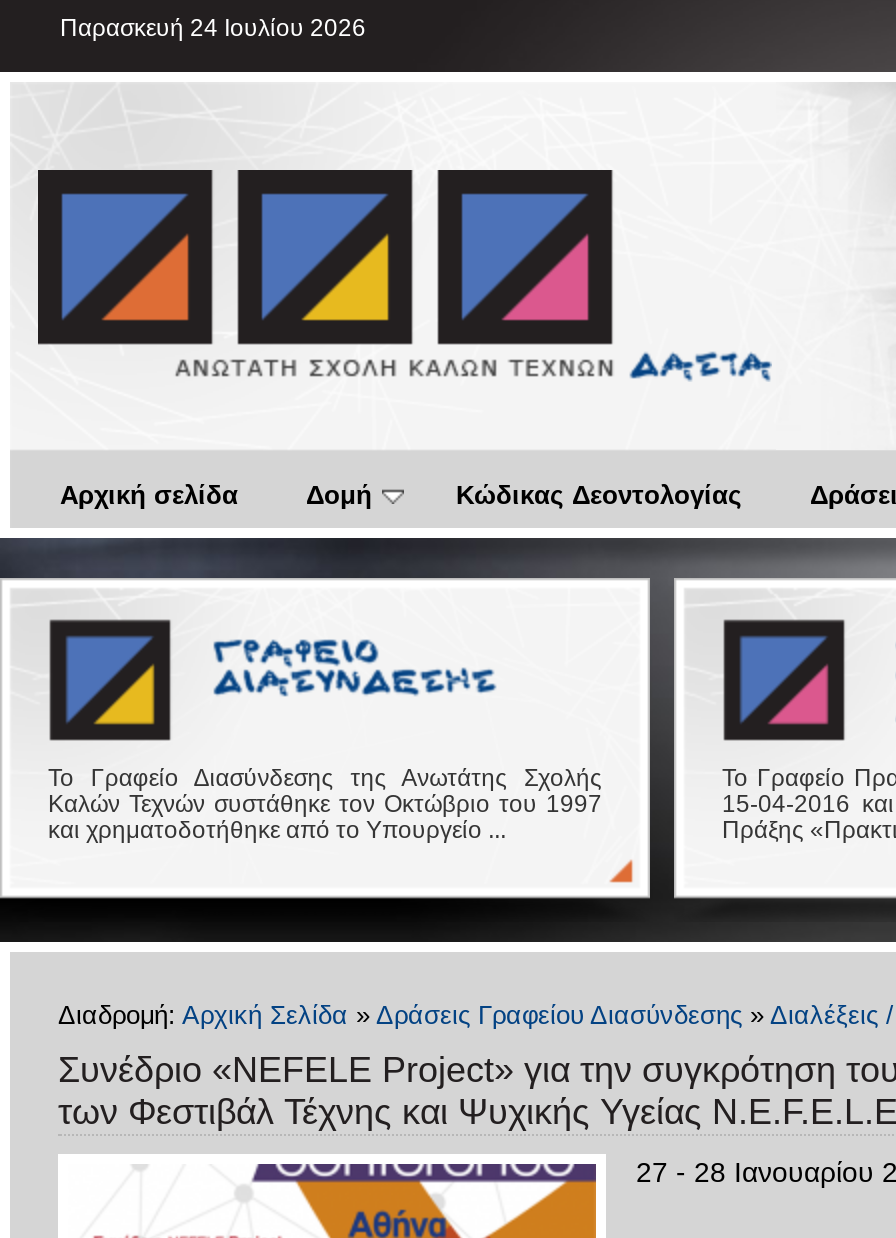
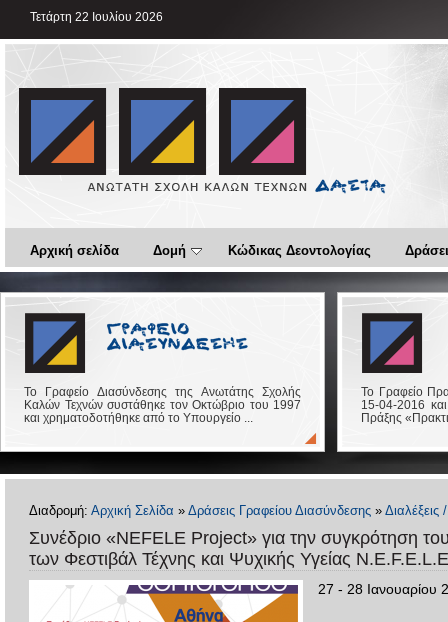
- Παρασκευή 24 Ιουλίου 2026
+ Τετάρτη 22 Ιουλίου 2026
